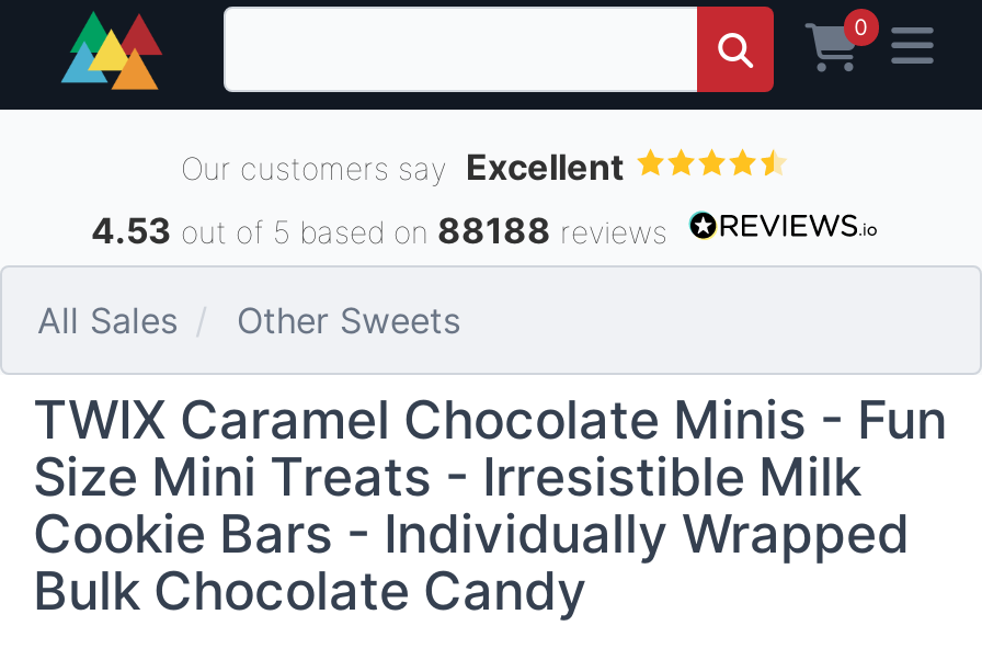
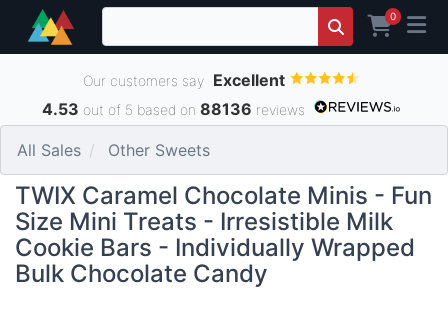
- 4.53 out of 5 based on 88188 reviews
+ 4.53 out of 5 based on 88136 reviews
